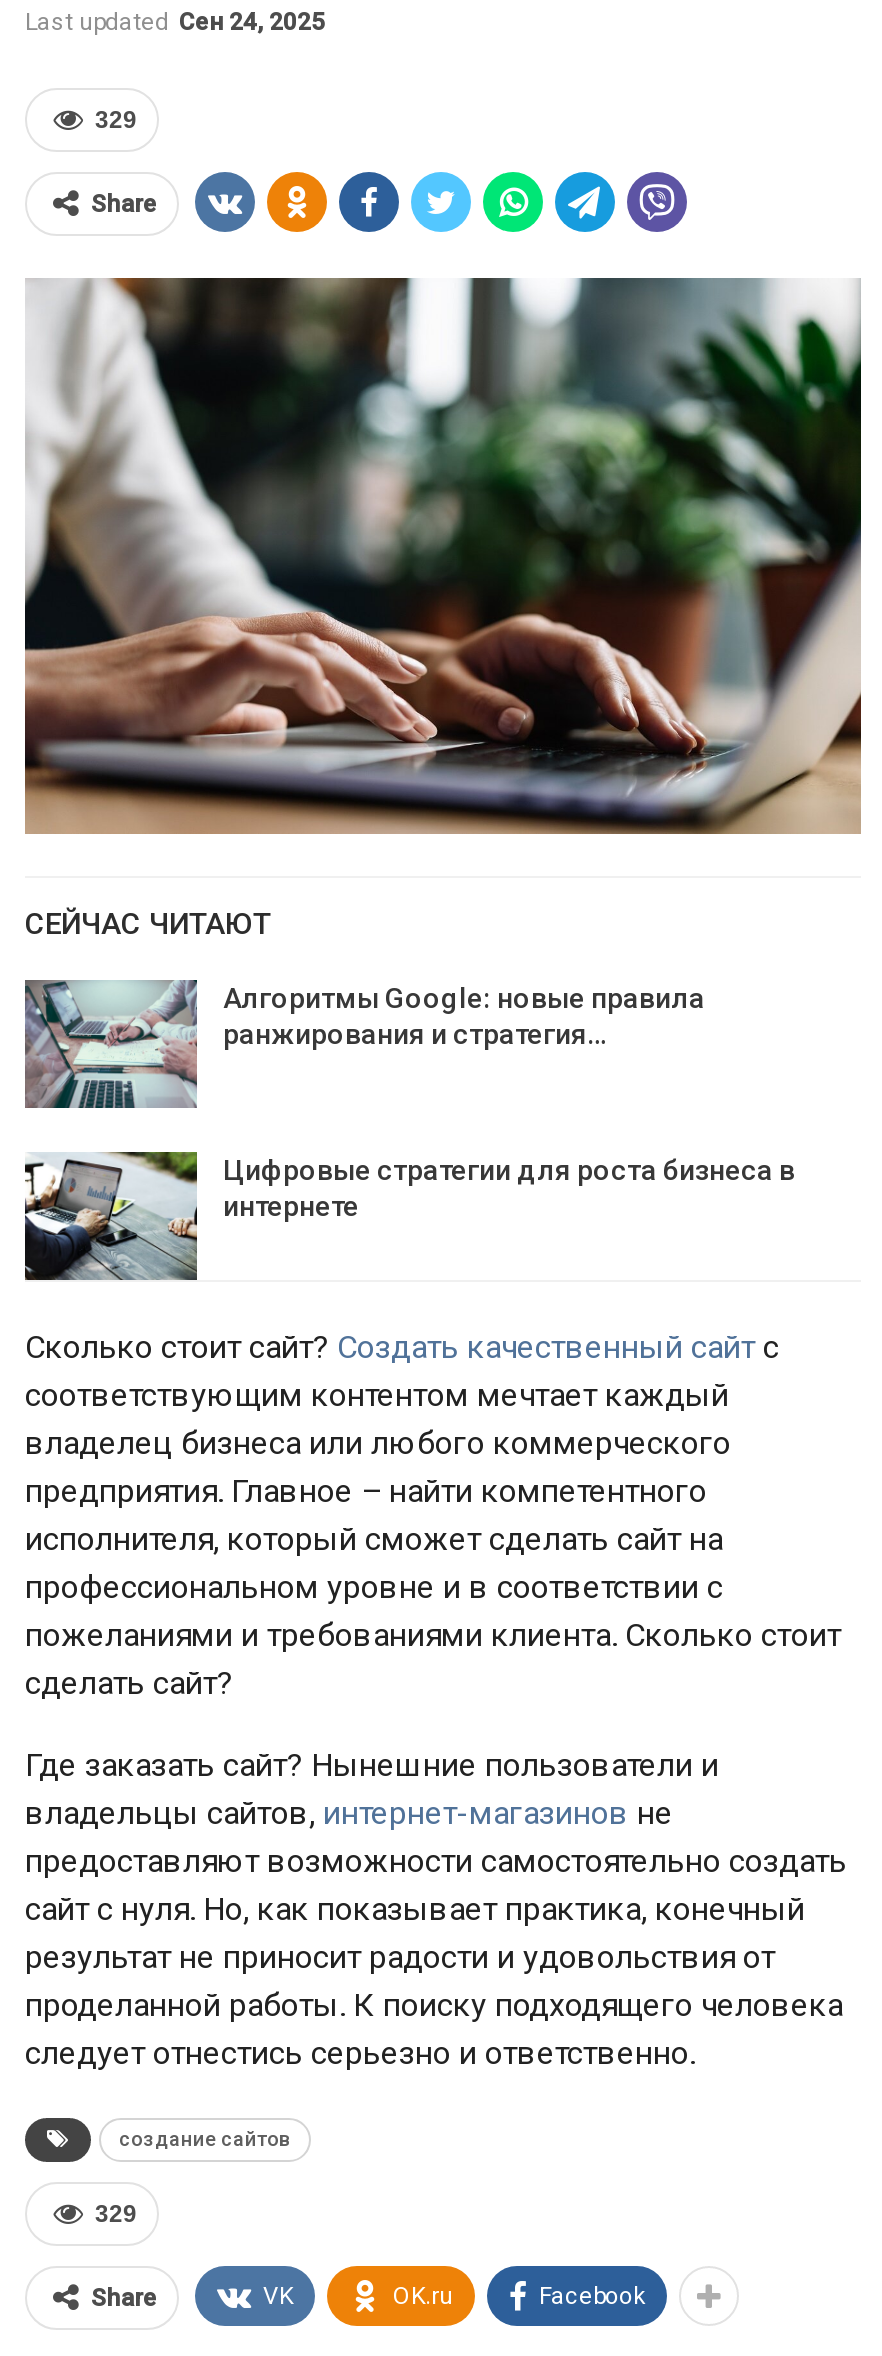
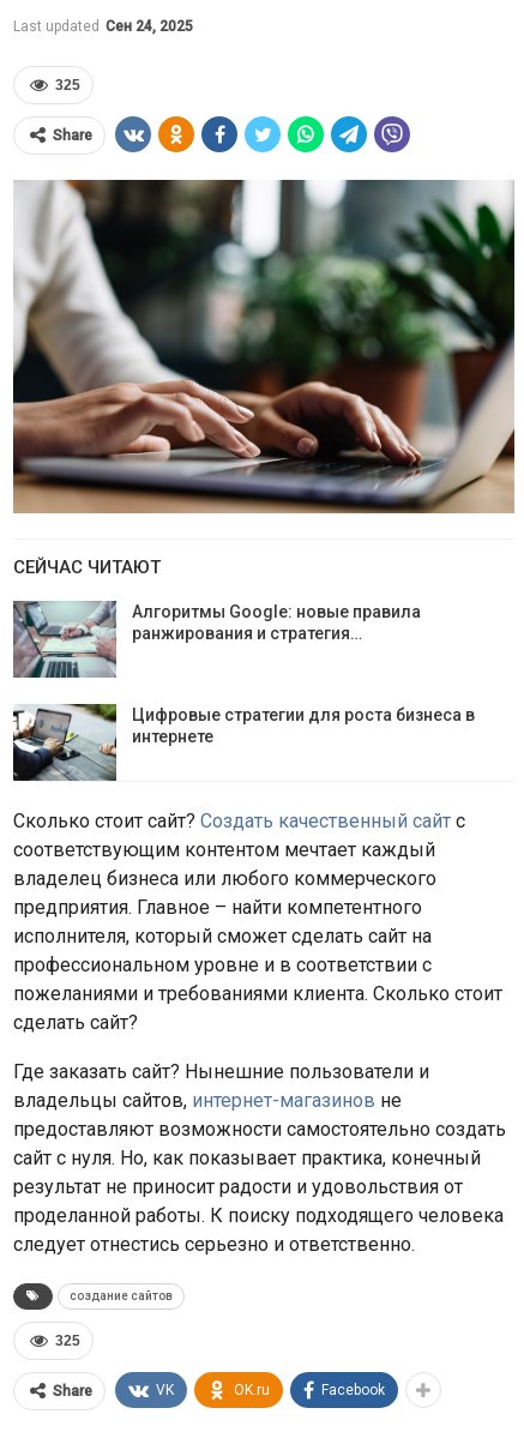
- 329
+ 325

- 329
+ 325
